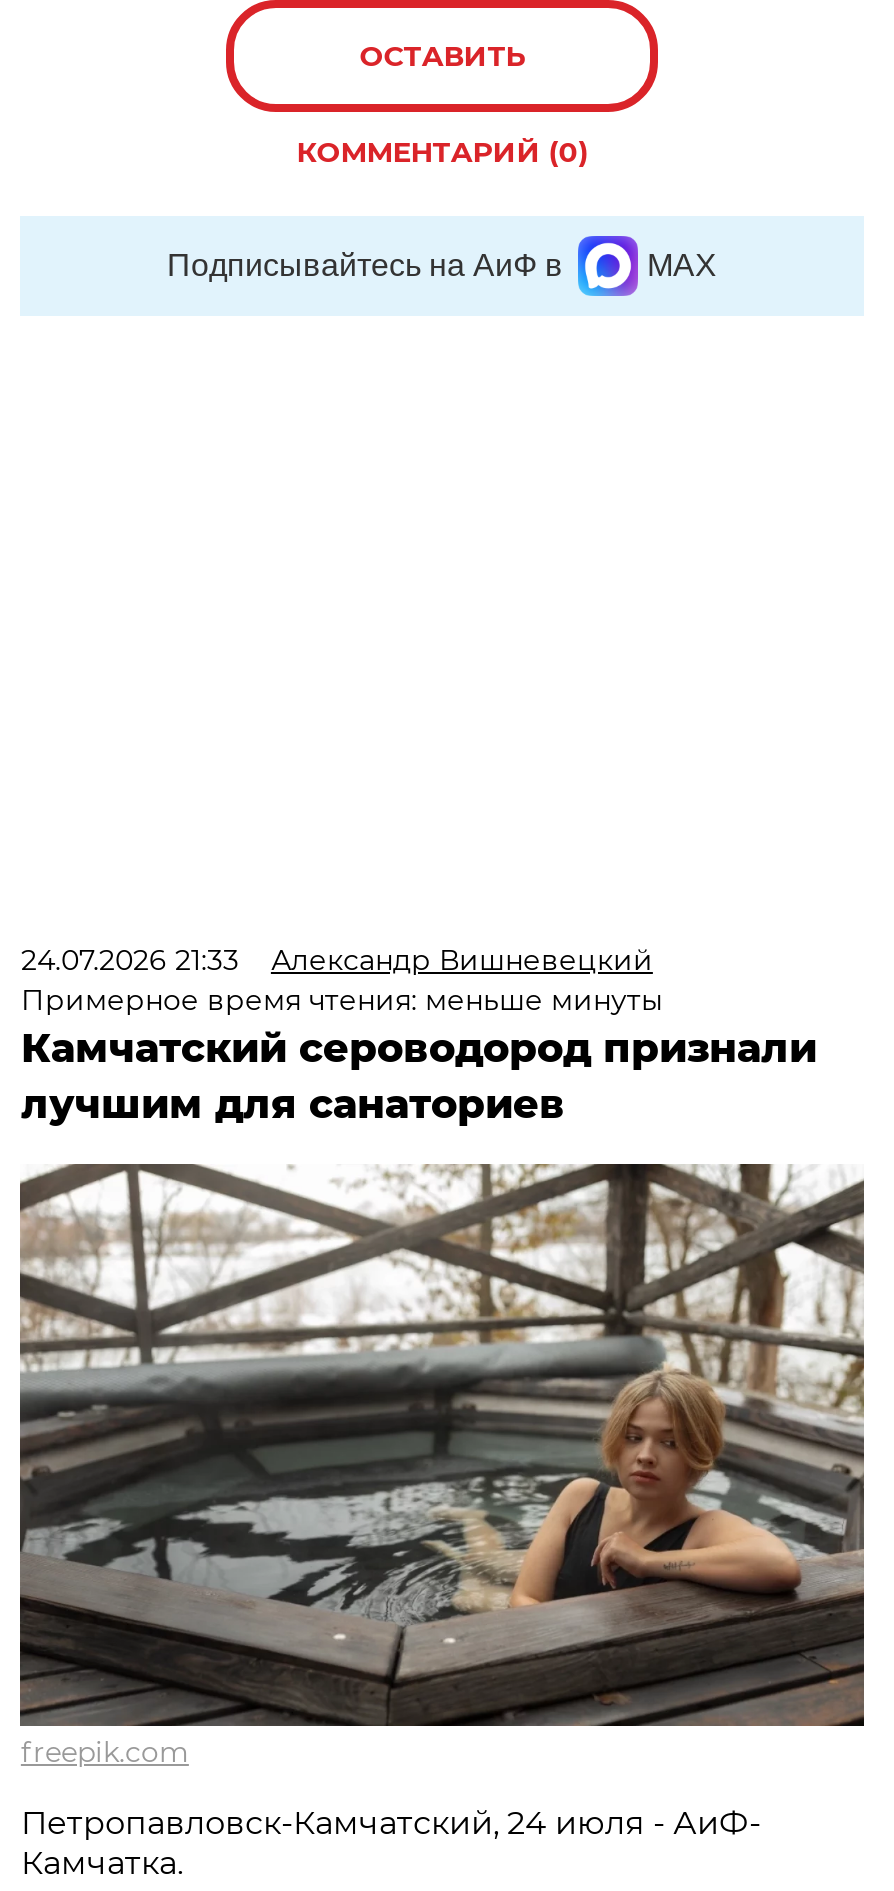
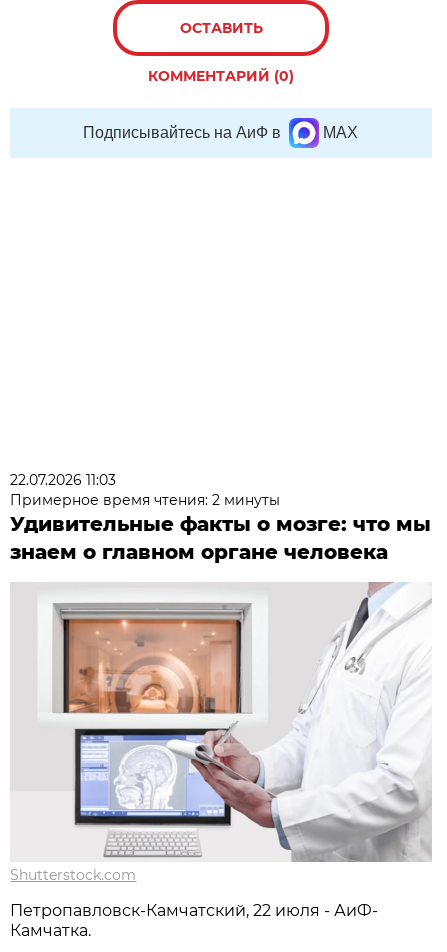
- 24.07.2026 21:33
- Александр Вишневецкий
- Примерное время чтения: меньше минуты
- Камчатский сероводород признали
- лучшим для санаториев
+ 22.07.2026 11:03
+ Примерное время чтения: 2 минуты
+ Удивительные факты о мозге: что мы
+ знаем о главном органе человека

- [image]
- freepik.com
+ [image]
+ Shutterstock.com

- Петропавловск-Камчатский, 24 июля - АиФ-
+ Петропавловск-Камчатский, 22 июля - АиФ-
